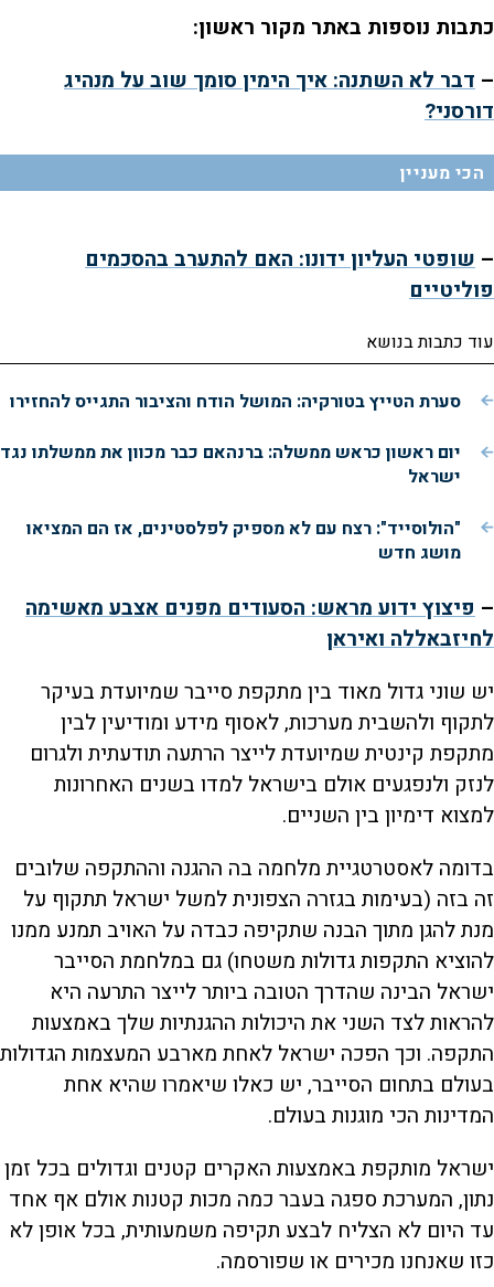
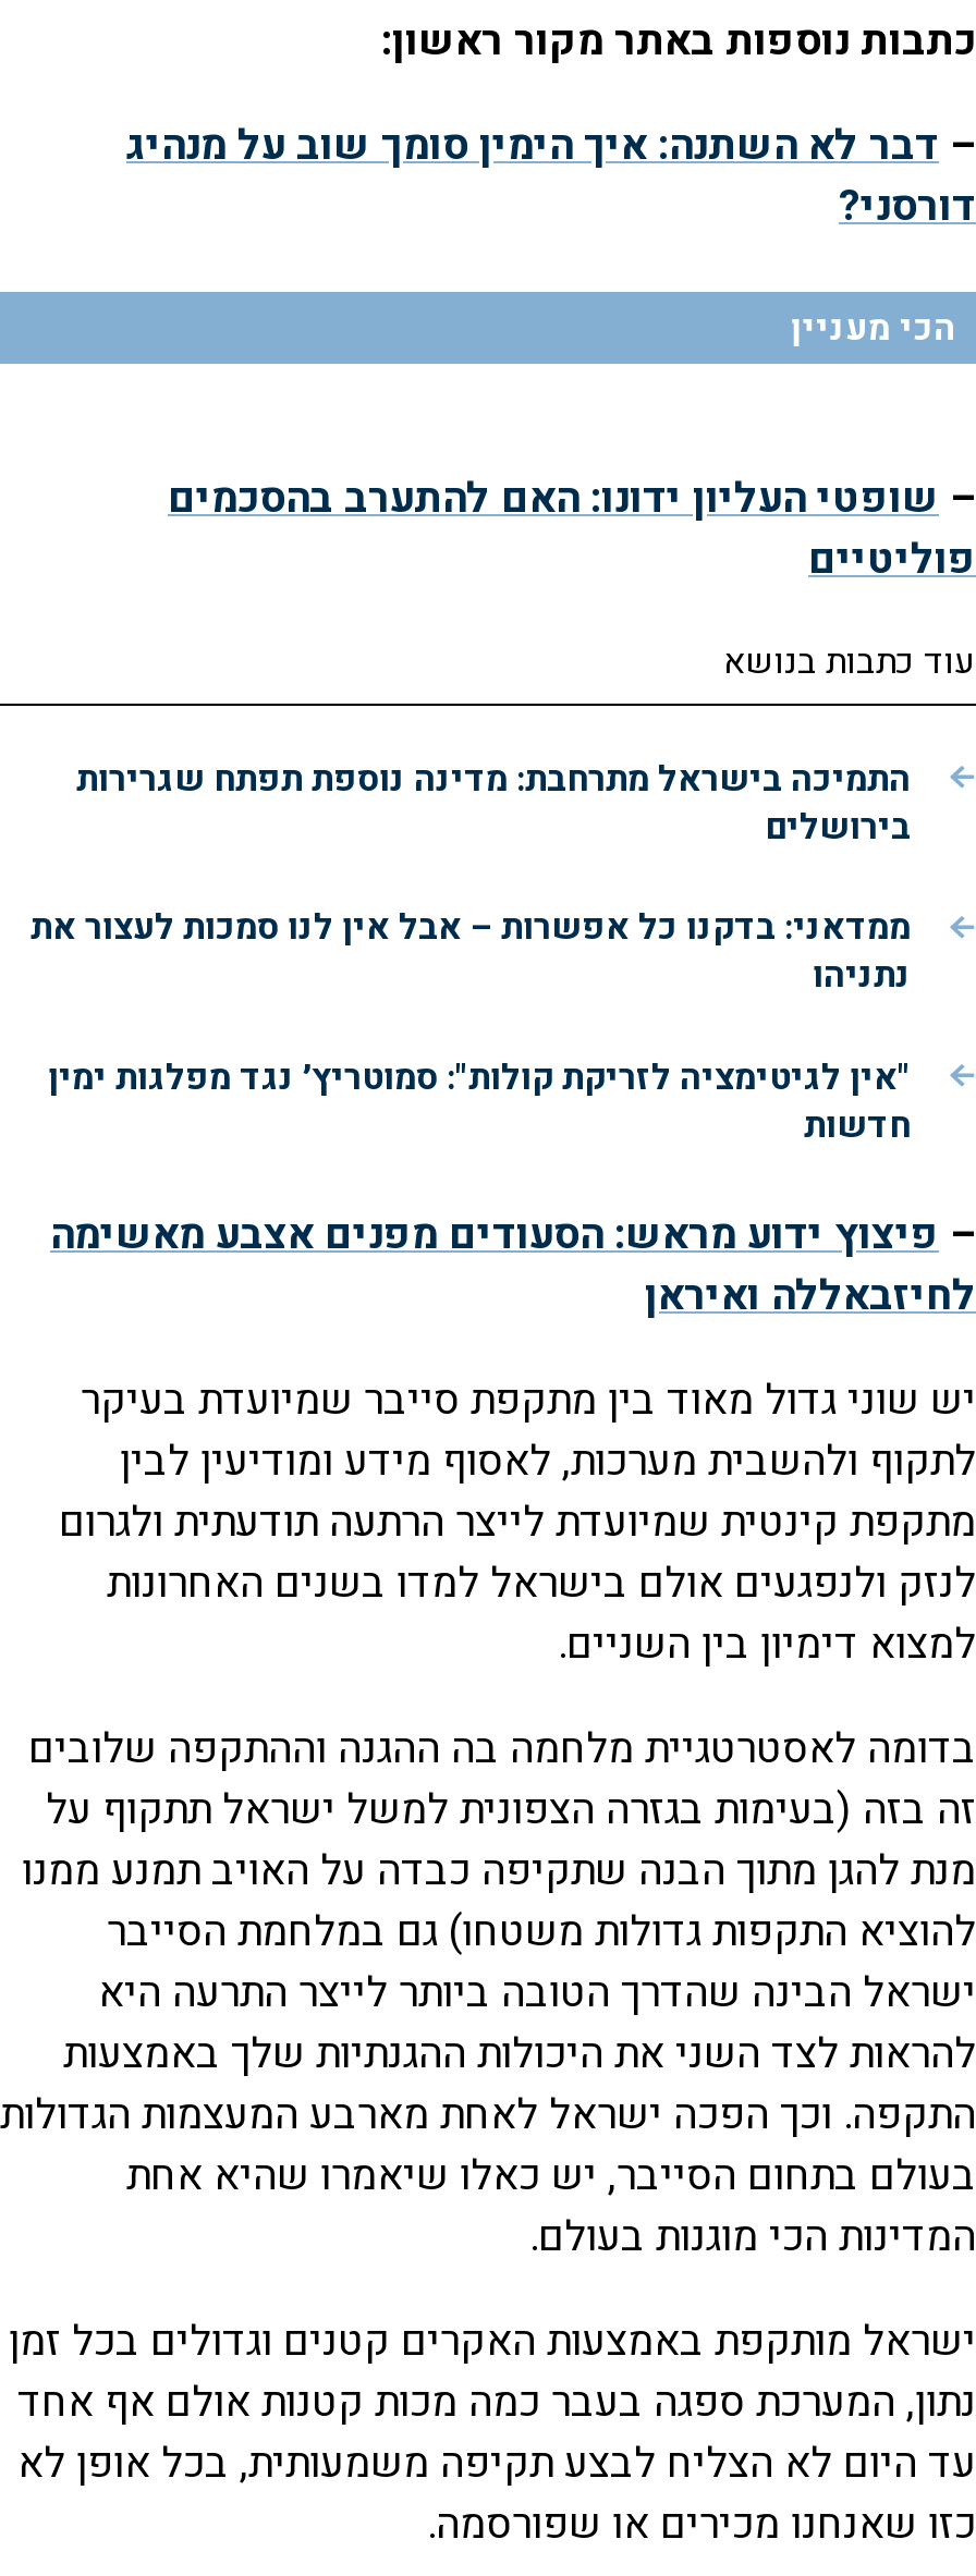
- סערת הטייץ בטורקיה: המושל הודח והציבור התגייס להחזירו
+ התמיכה בישראל מתרחבת: מדינה נוספת תפתח שגרירות
+ בירושלים

- יום ראשון כראש ממשלה: ברנהאם כבר מכוון את ממשלתו נגד
- ישראל
+ ממדאני: בדקנו כל אפשרות – אבל אין לנו סמכות לעצור את
+ נתניהו

- "הולוסייד": רצח עם לא מספיק לפלסטינים, אז הם המציאו
- מושג חדש
+ "אין לגיטימציה לזריקת קולות": סמוטריץ׳ נגד מפלגות ימין
+ חדשות
